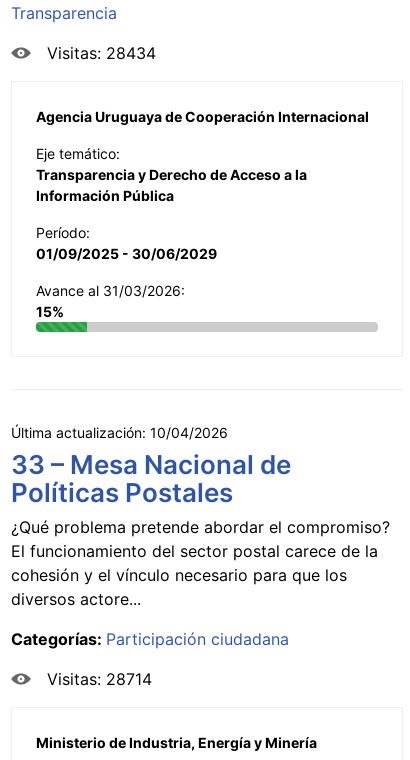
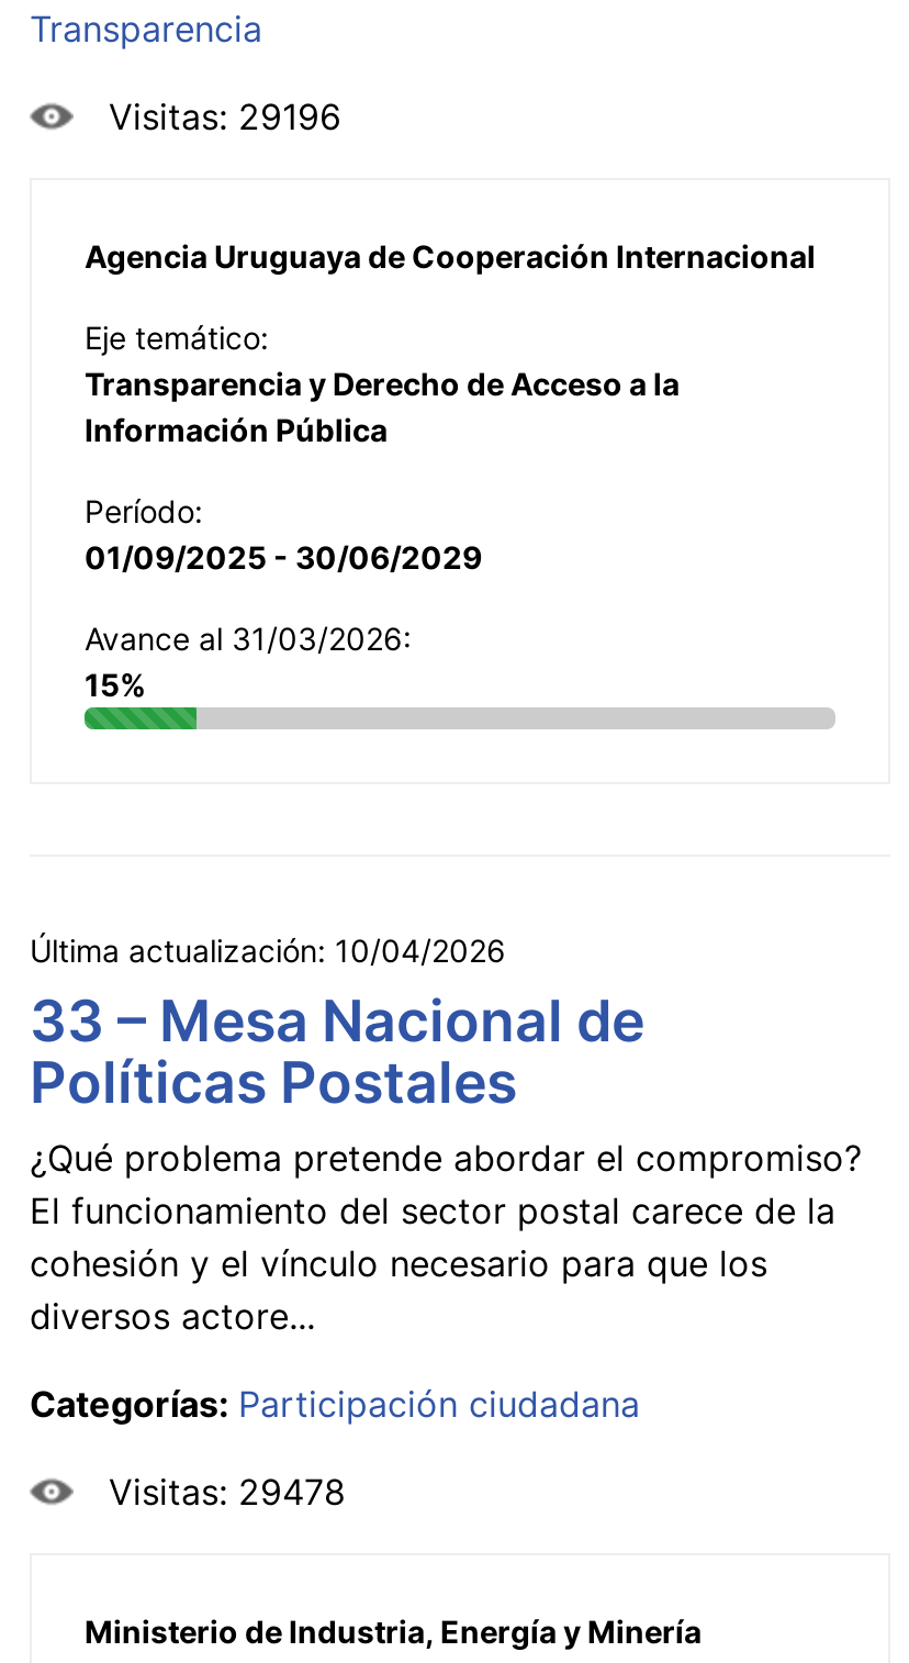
- Visitas: 28434
+ Visitas: 29196

- Visitas: 28714
+ Visitas: 29478
